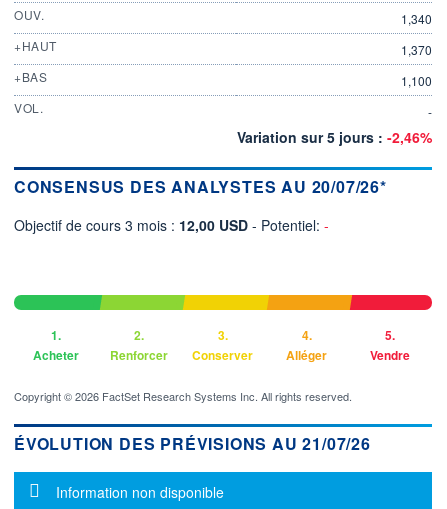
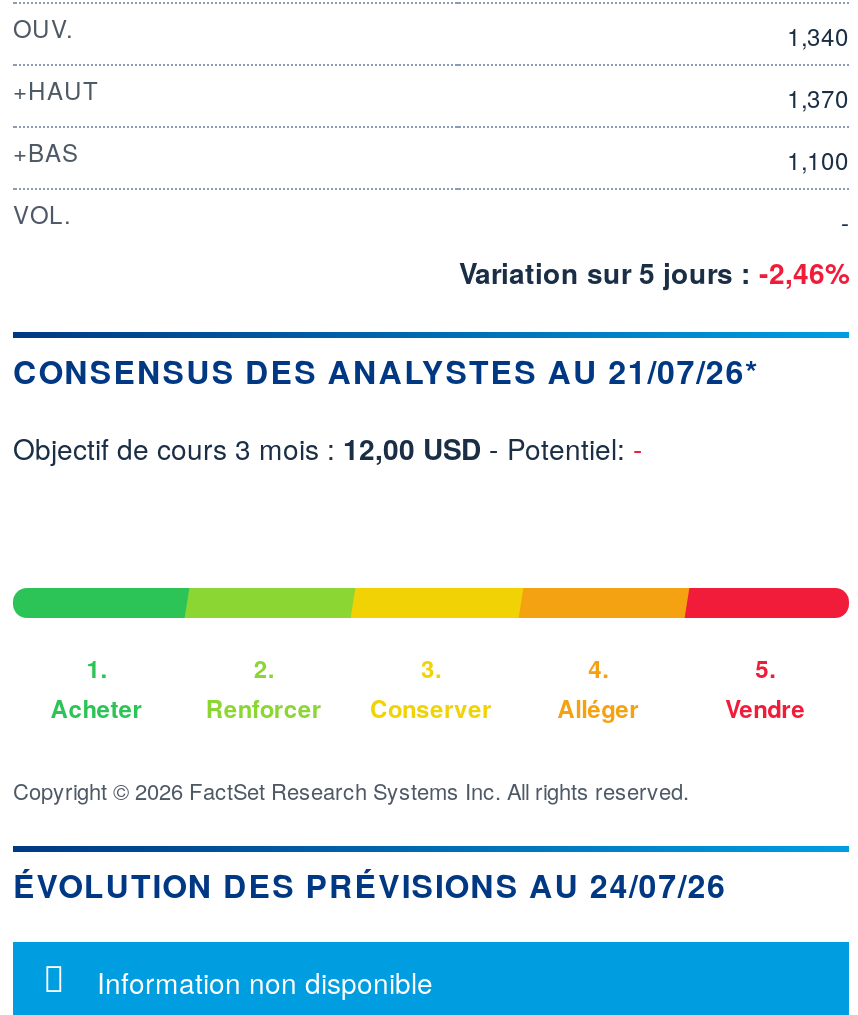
- CONSENSUS DES ANALYSTES AU 20/07/26*
+ CONSENSUS DES ANALYSTES AU 21/07/26*

- ÉVOLUTION DES PRÉVISIONS AU 21/07/26
+ ÉVOLUTION DES PRÉVISIONS AU 24/07/26
